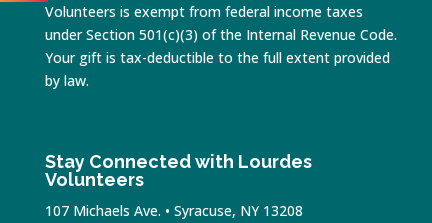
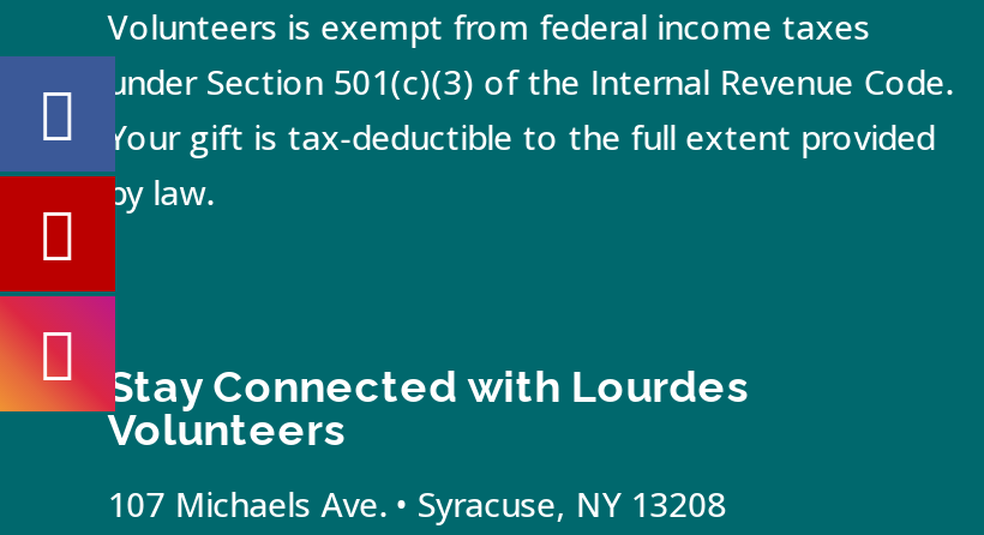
+ [image]
